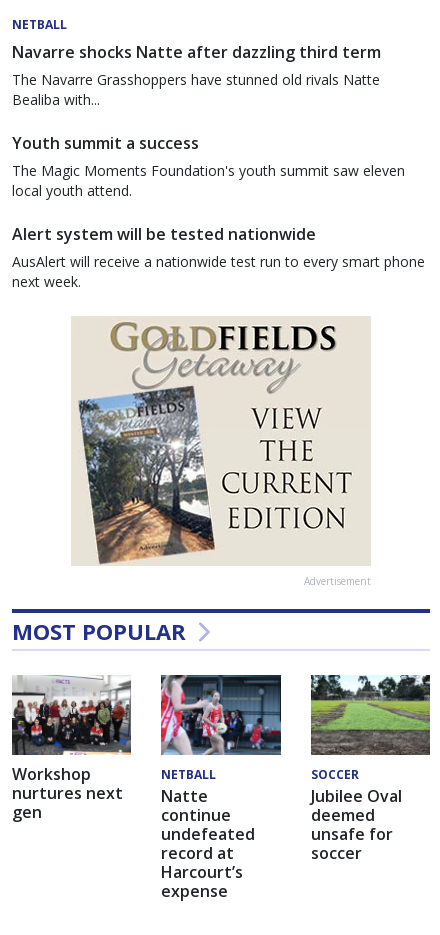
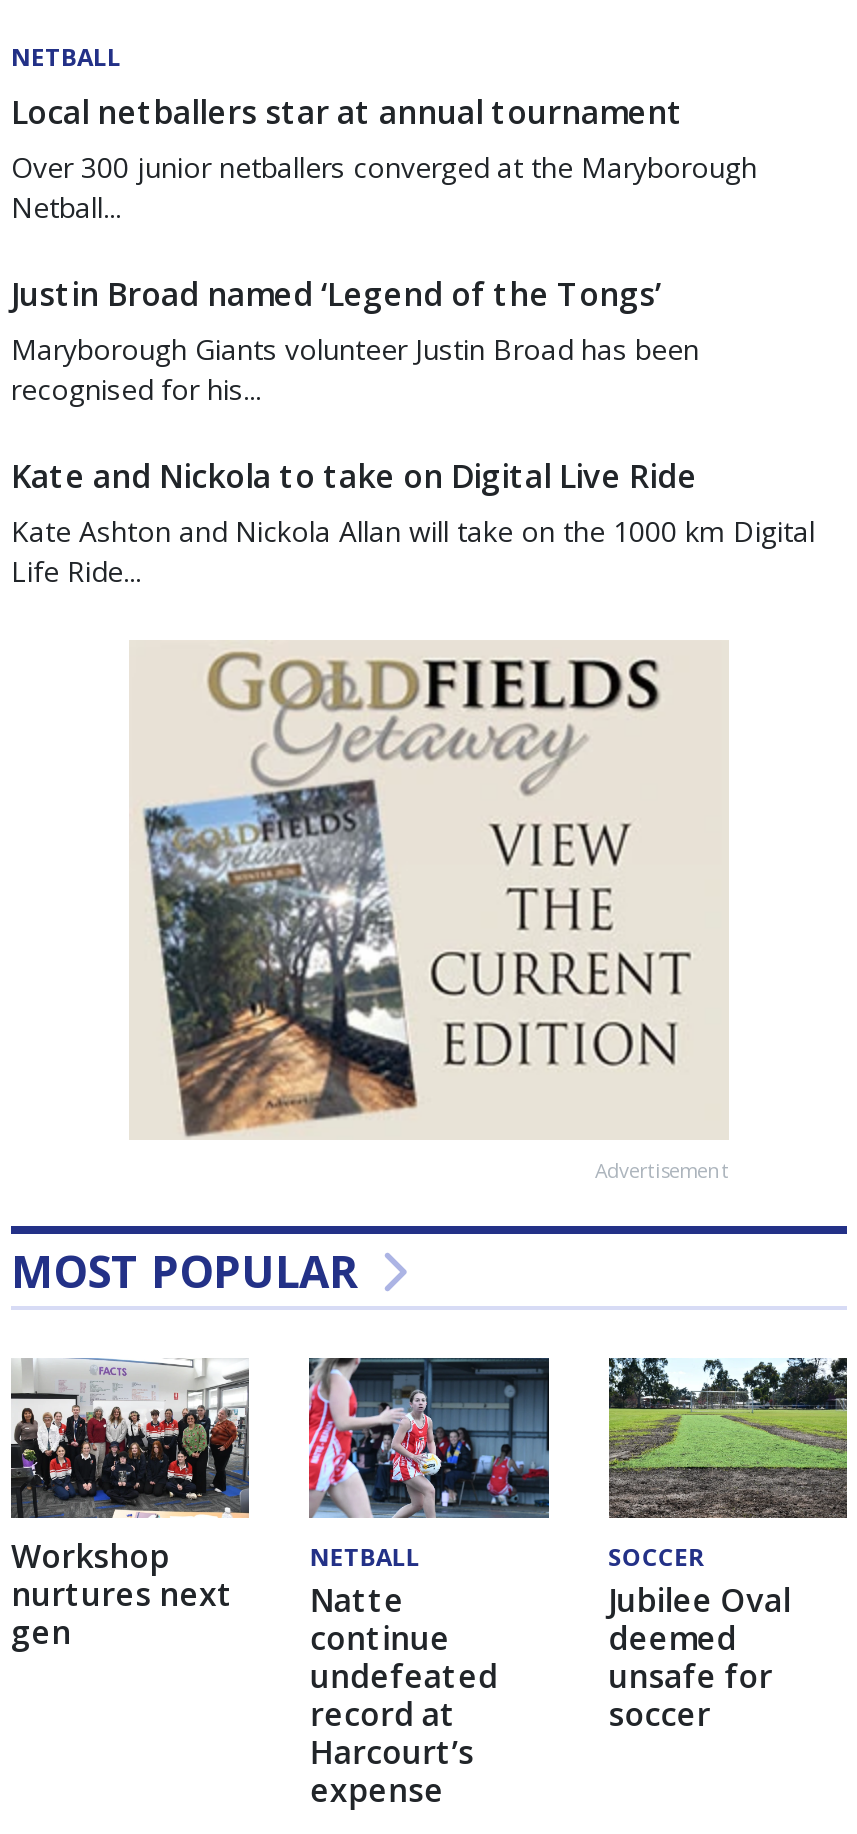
- Navarre shocks Natte after dazzling third term
- The Navarre Grasshoppers have stunned old rivals Natte
- Bealiba with...
+ Local netballers star at annual tournament
+ Over 300 junior netballers converged at the Maryborough
+ Netball...

- Youth summit a success
- The Magic Moments Foundation's youth summit saw eleven
- local youth attend.
+ Justin Broad named ‘Legend of the Tongs’
+ Maryborough Giants volunteer Justin Broad has been
+ recognised for his...

- Alert system will be tested nationwide
- AusAlert will receive a nationwide test run to every smart phone
- next week.
+ Kate and Nickola to take on Digital Live Ride
+ Kate Ashton and Nickola Allan will take on the 1000 km Digital
+ Life Ride...
